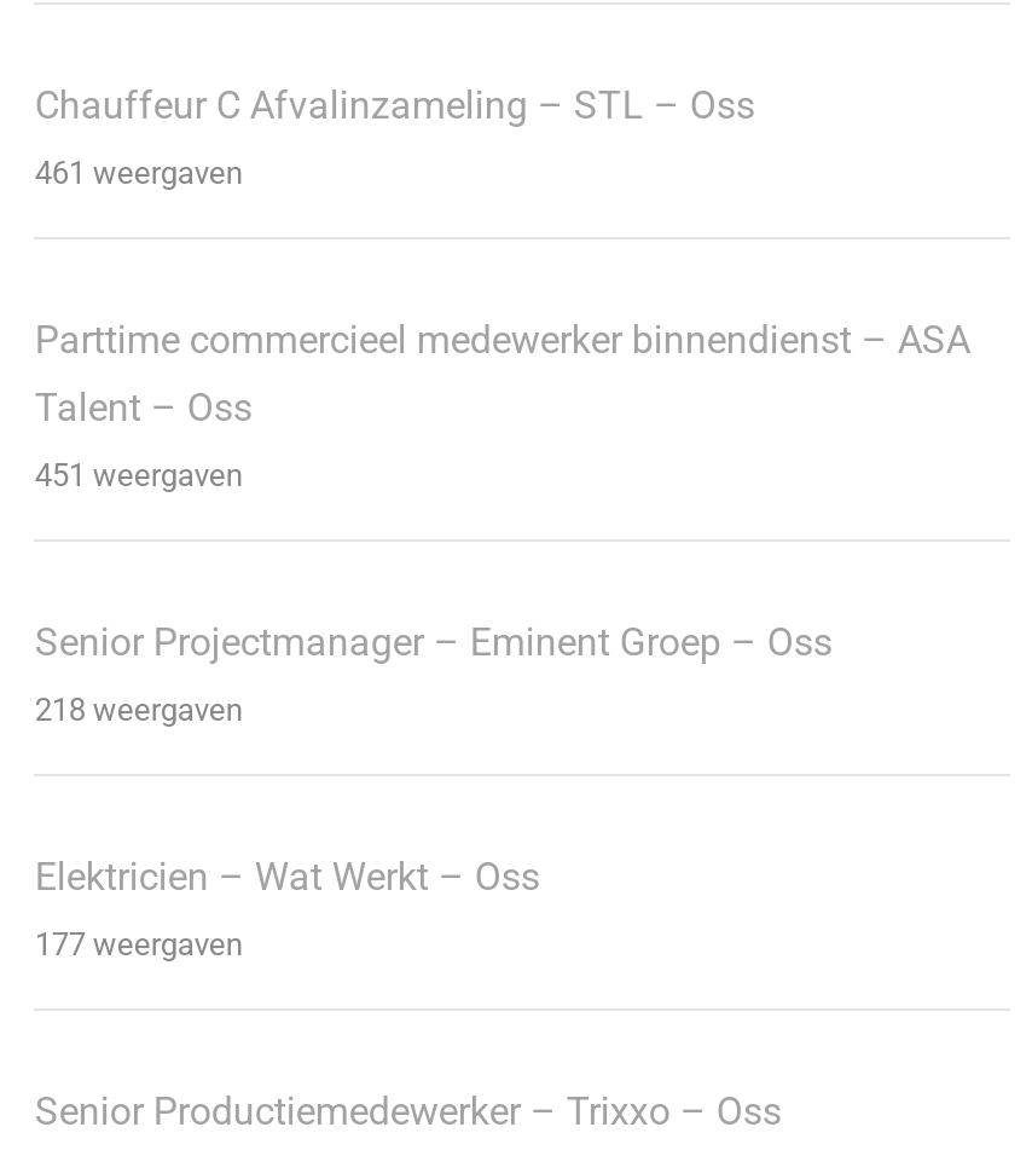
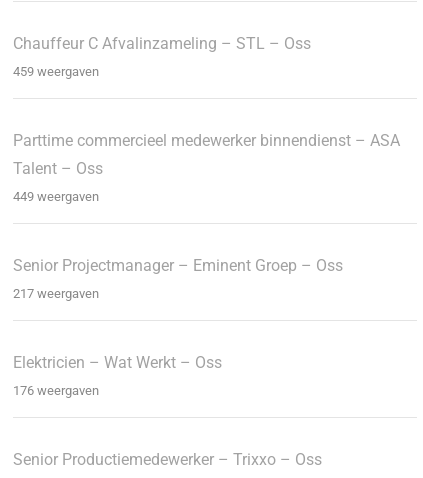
- 461 weergaven
+ 459 weergaven

- 451 weergaven
+ 449 weergaven

- 218 weergaven
+ 217 weergaven

- 177 weergaven
+ 176 weergaven
